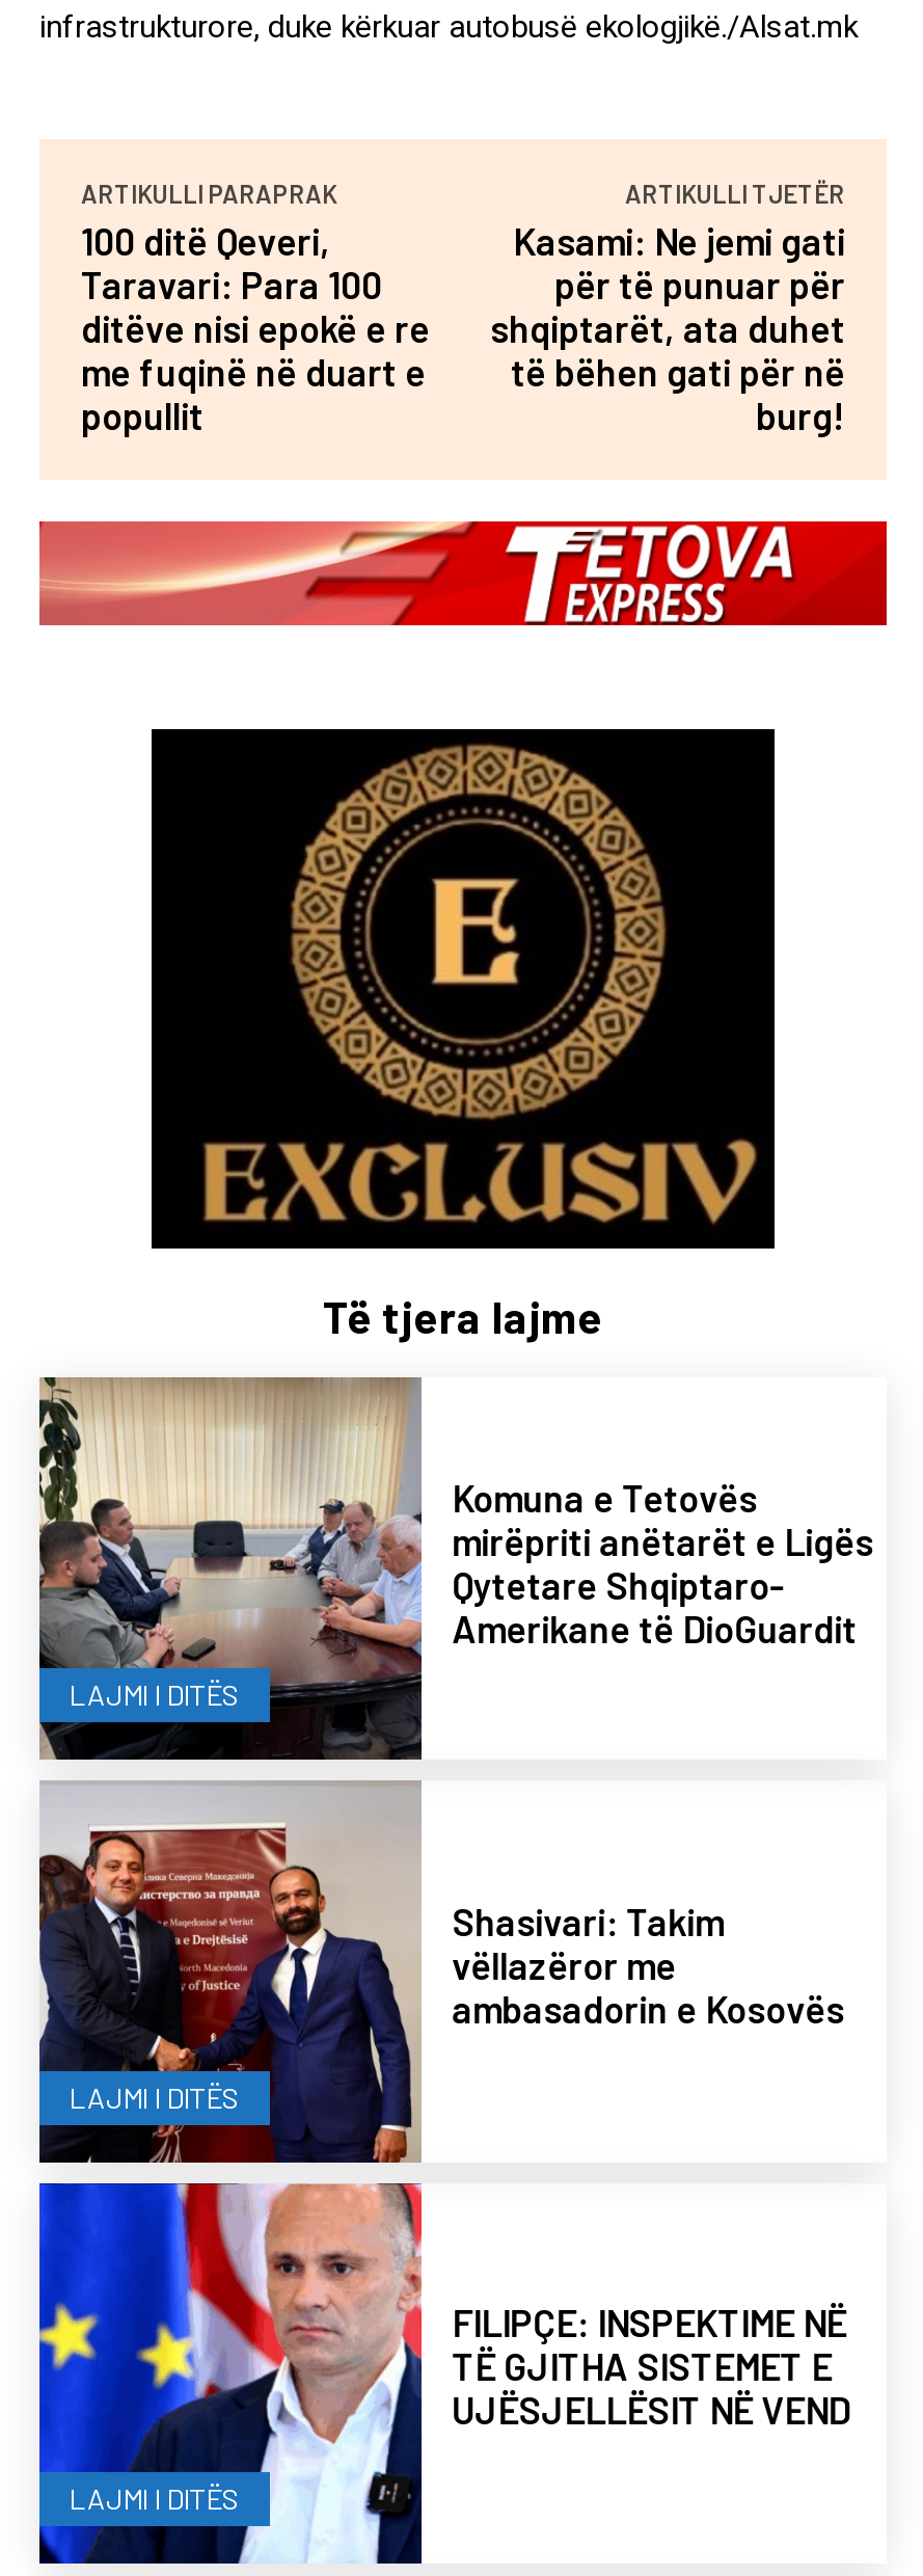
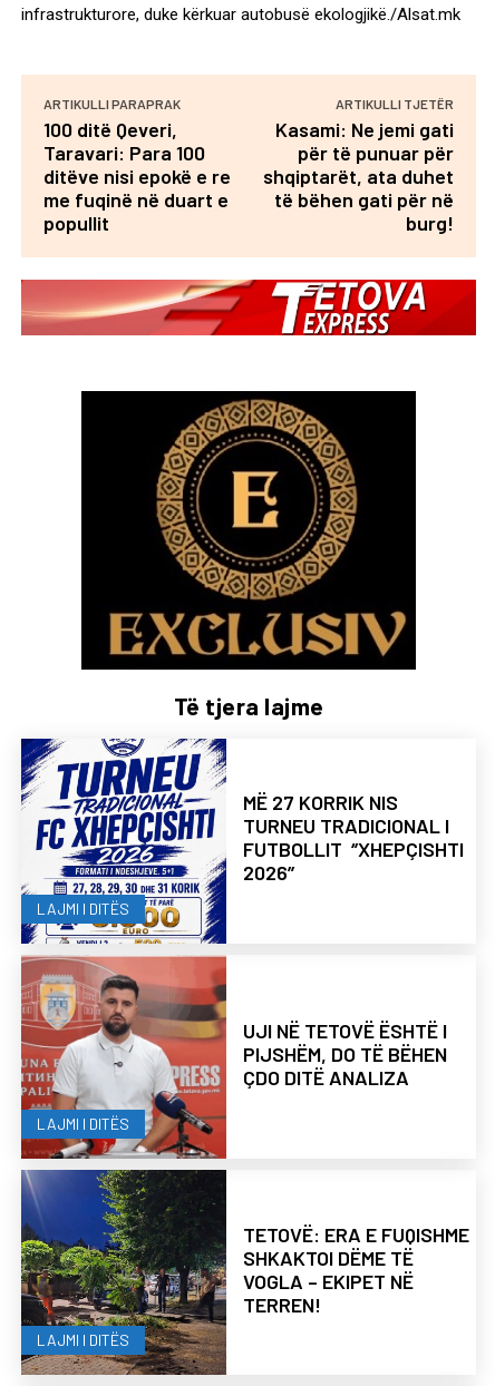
- [image]
- Komuna e Tetovës
- mirëpriti anëtarët e Ligës
- Qytetare Shqiptaro-
- Amerikane të DioGuardit
+ [image]
+ MË 27 KORRIK NIS
+ TURNEU TRADICIONAL I
+ FUTBOLLIT ‘’XHEPÇISHTI
+ 2026’’

- [image]
- Shasivari: Takim
- vëllazëror me
- ambasadorin e Kosovës
+ [image]
+ UJI NË TETOVË ËSHTË I
+ PIJSHËM, DO TË BËHEN
+ ÇDO DITË ANALIZA

- [image]
- FILIPÇE: INSPEKTIME NË
- TË GJITHA SISTEMET E
- UJËSJELLËSIT NË VEND
+ [image]
+ TETOVË: ERA E FUQISHME
+ SHKAKTOI DËME TË
+ VOGLA – EKIPET NË
+ TERREN!
